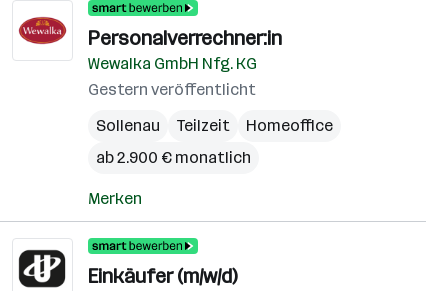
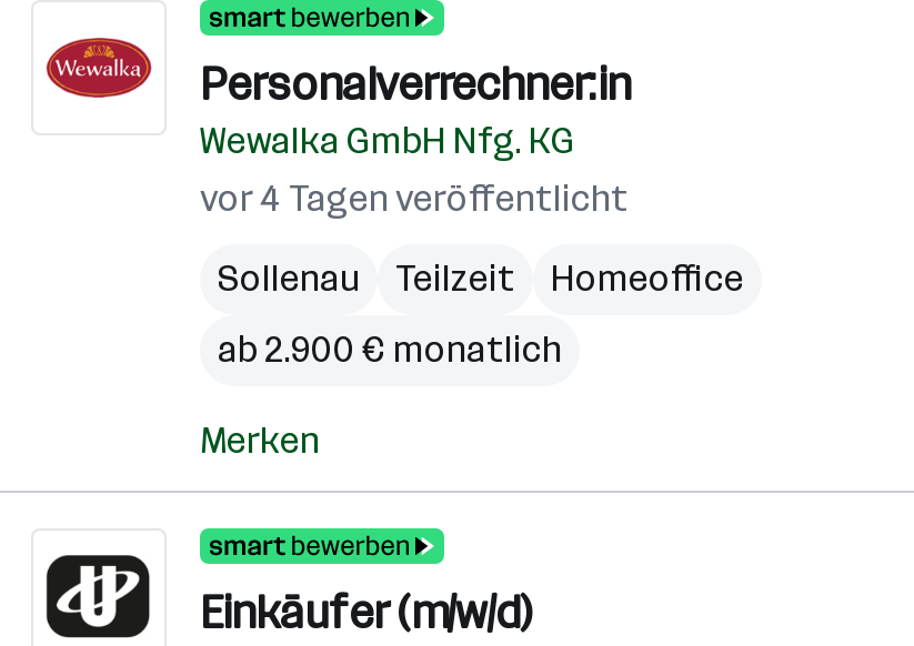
- Gestern veröffentlicht
+ vor 4 Tagen veröffentlicht
